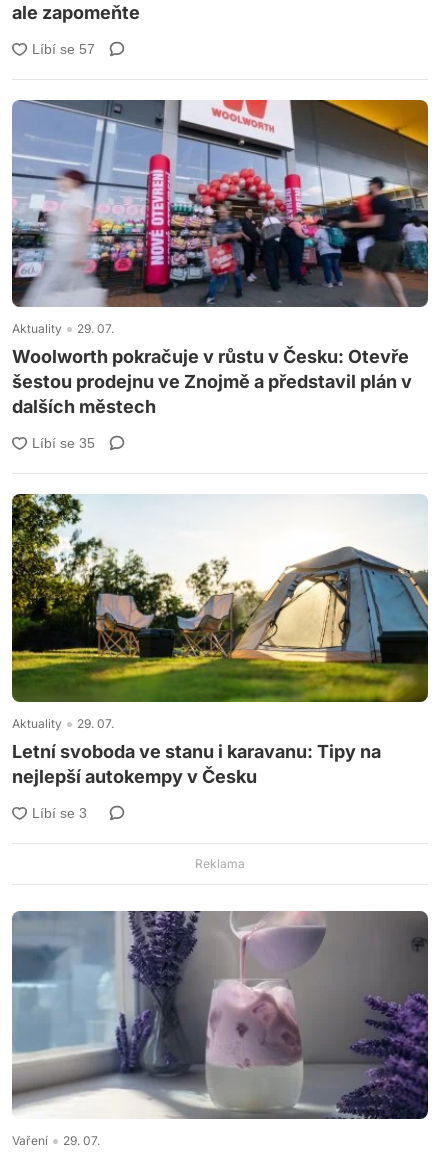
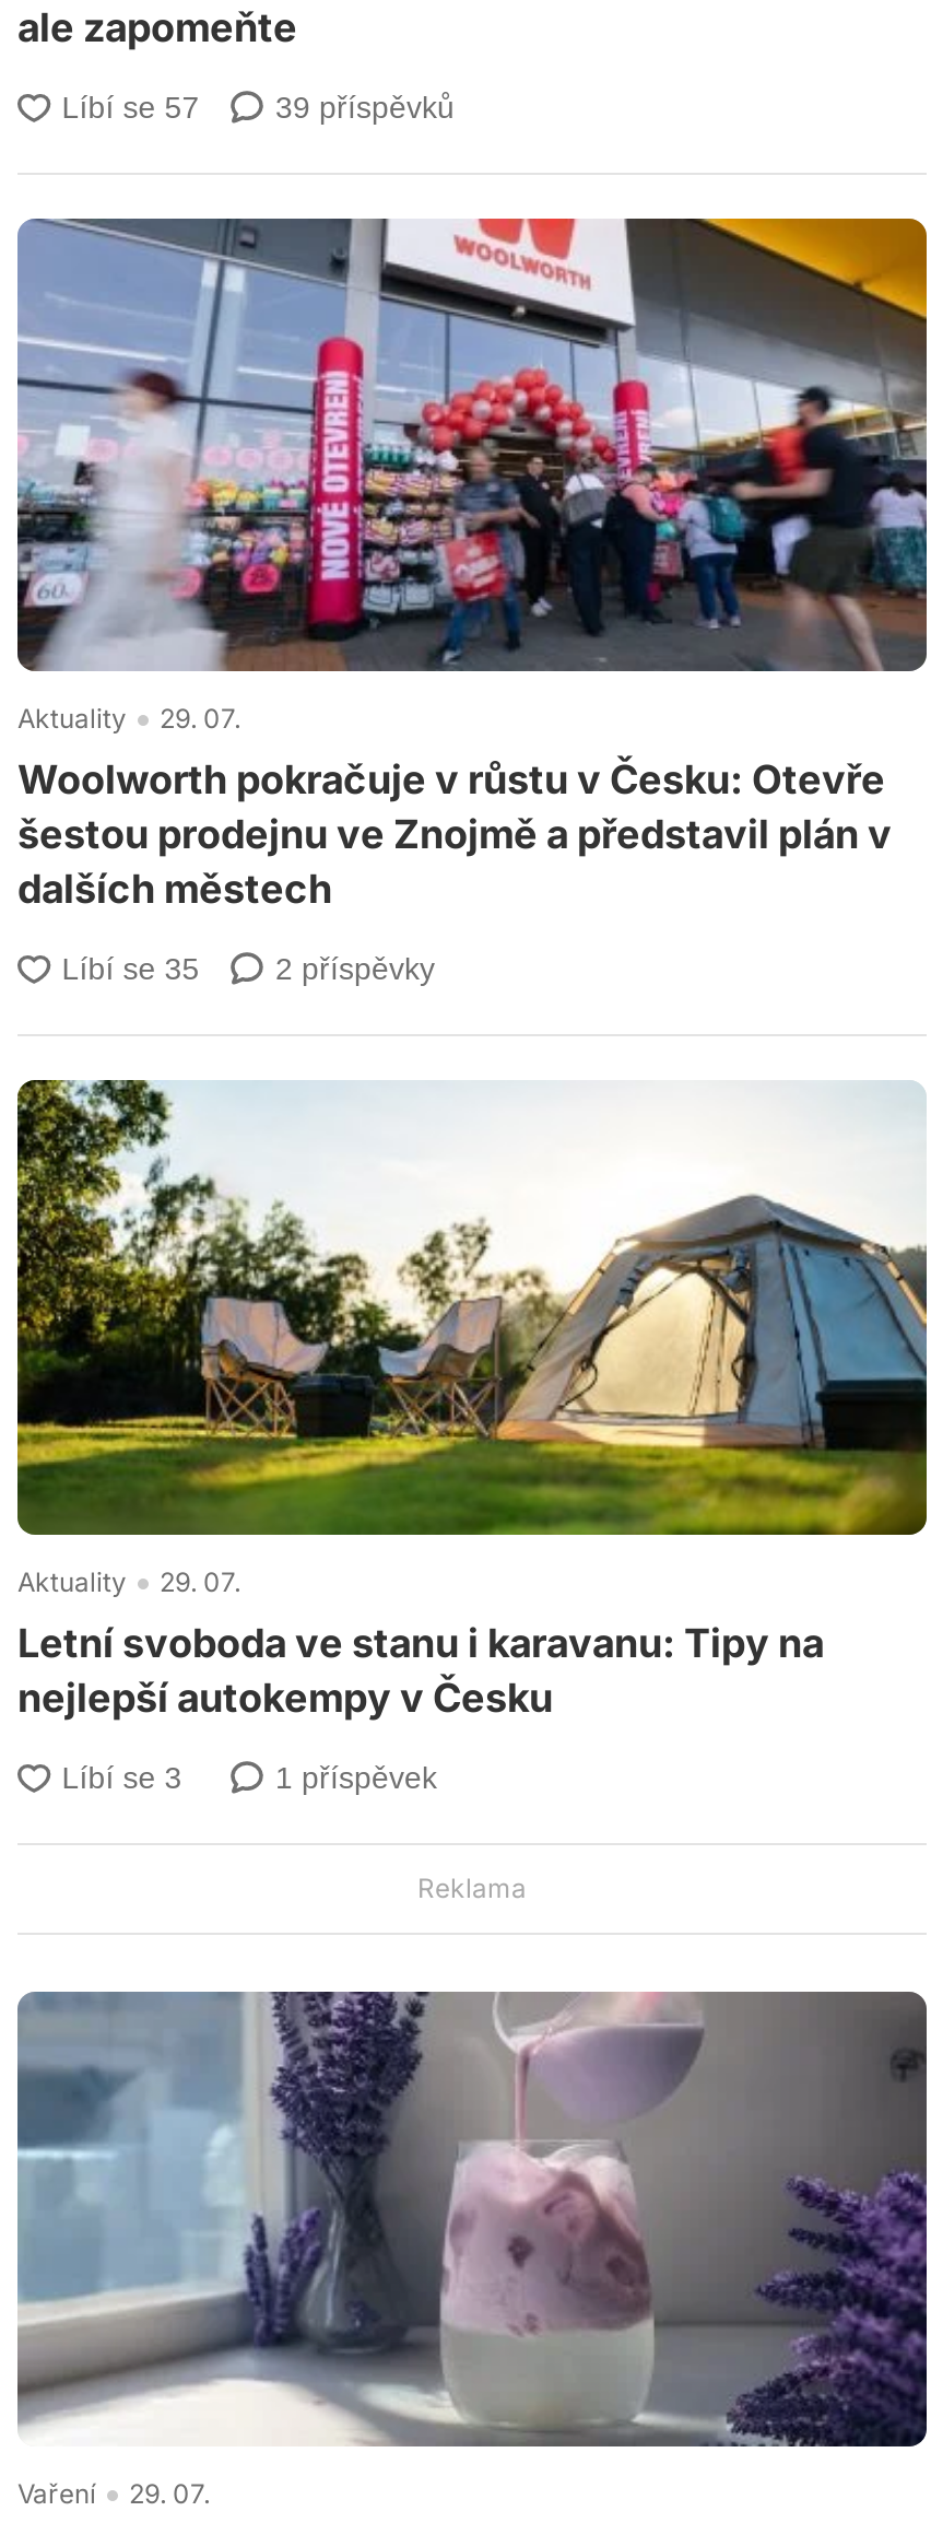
+ 39 příspěvků

+ 2 příspěvky

+ 1 příspěvek
